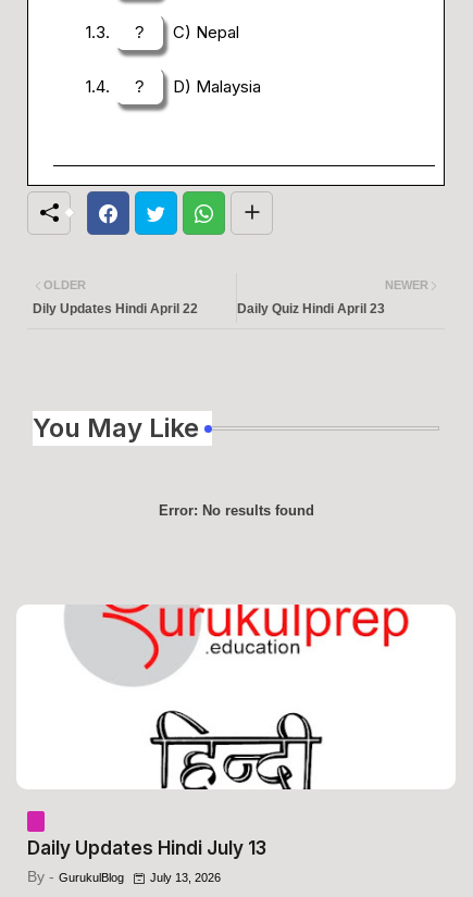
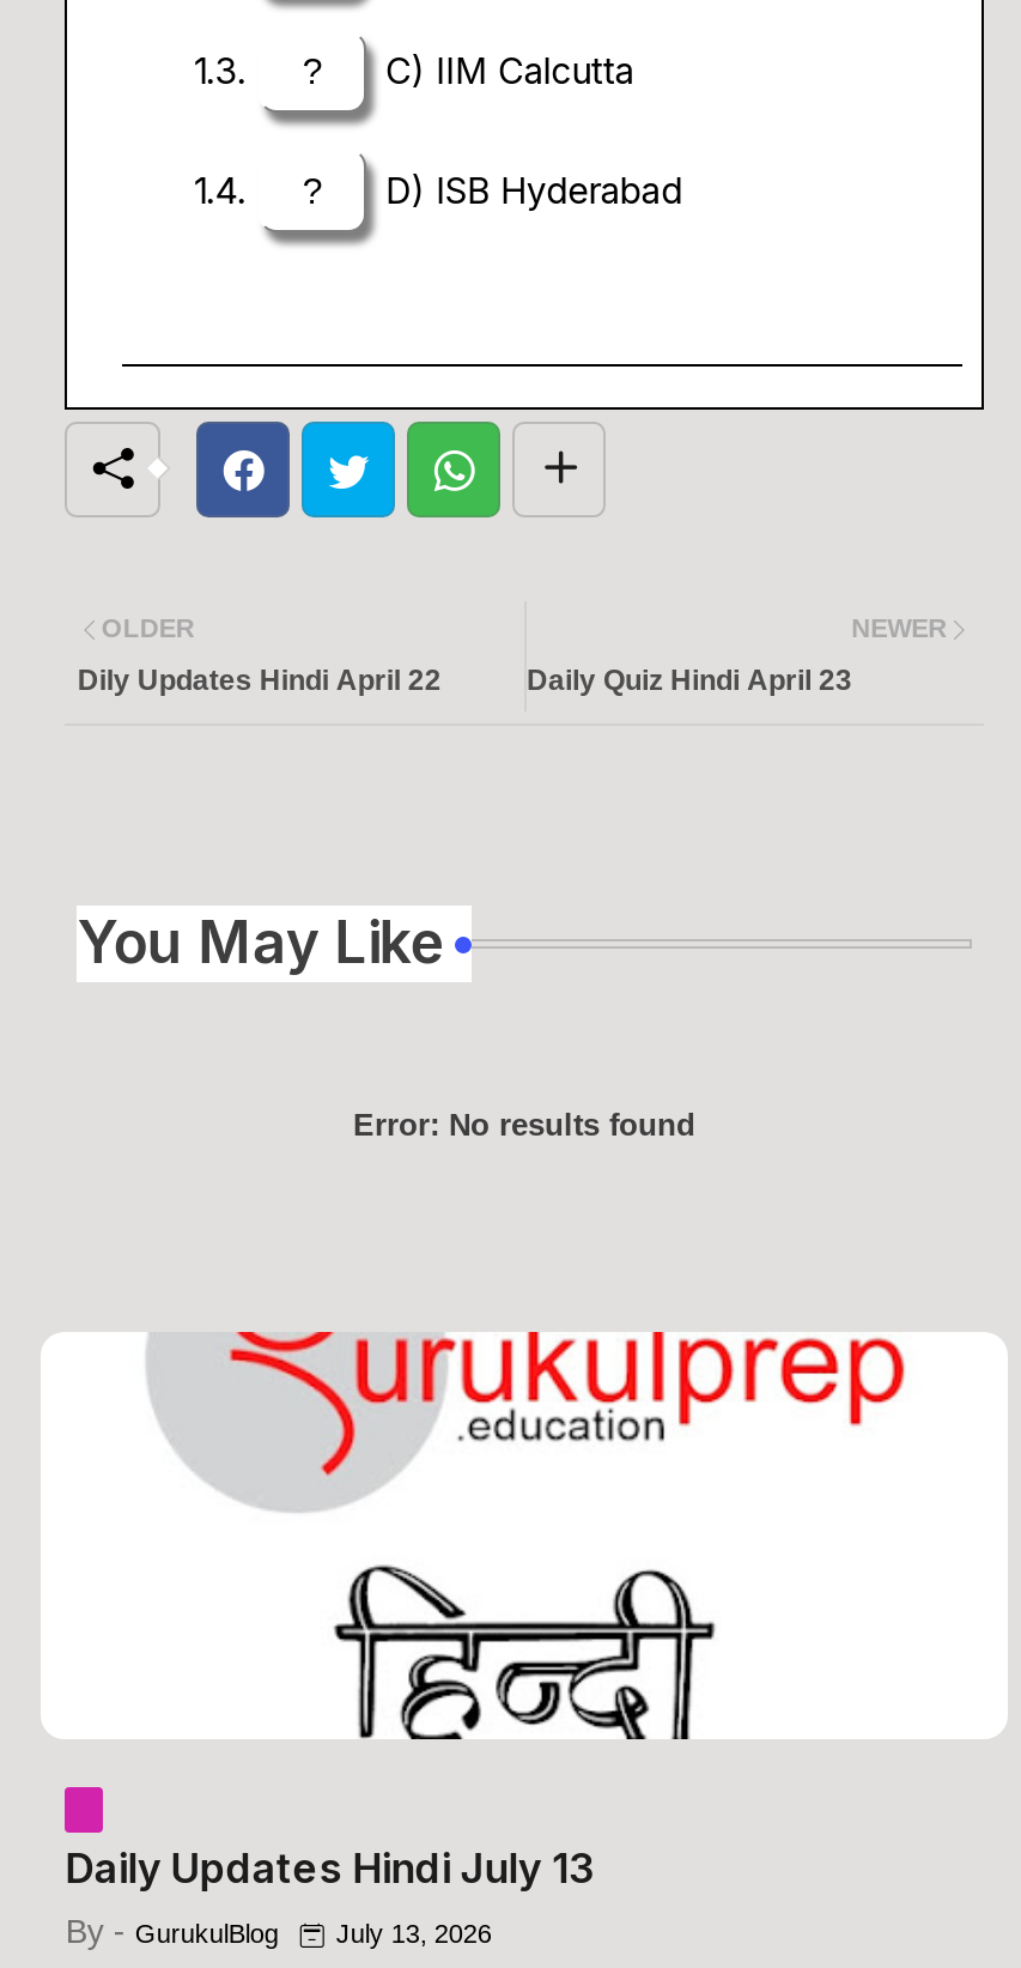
- C) Nepal
+ C) IIM Calcutta

- D) Malaysia
+ D) ISB Hyderabad
